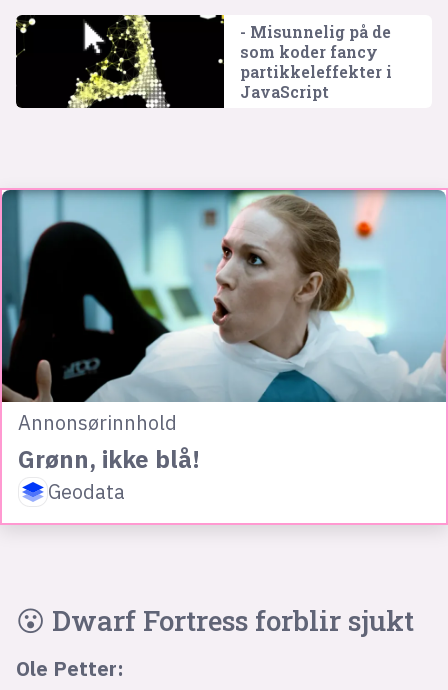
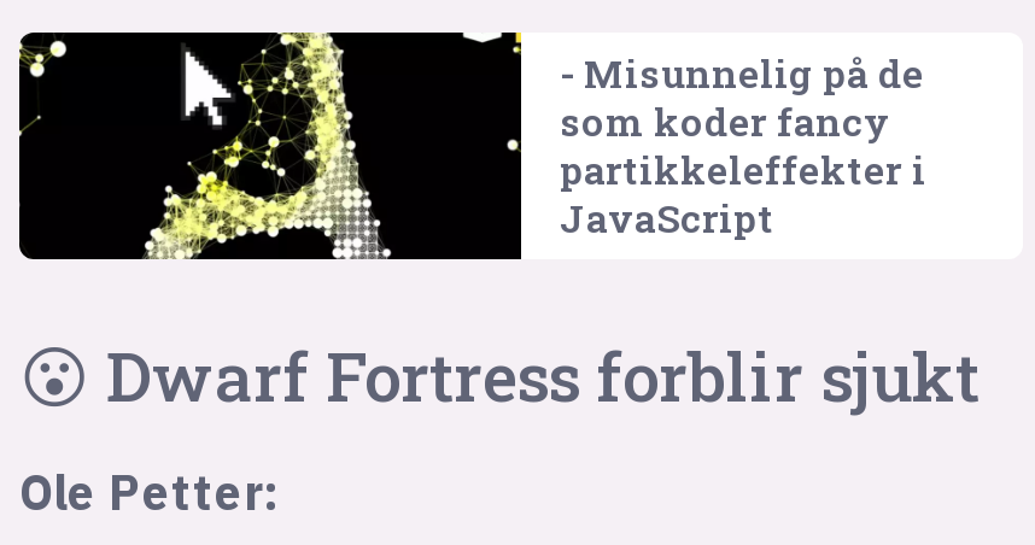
- [image]
- Annonsørinnhold
- Grønn, ikke blå!
- Geodata
